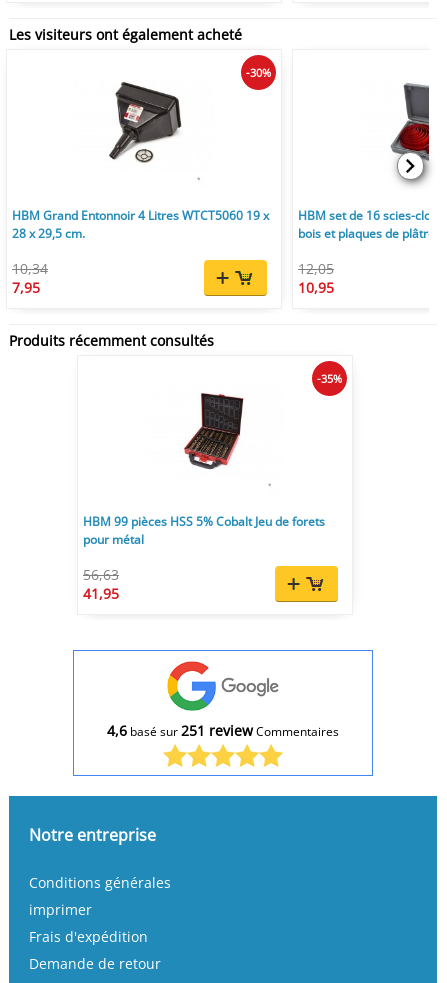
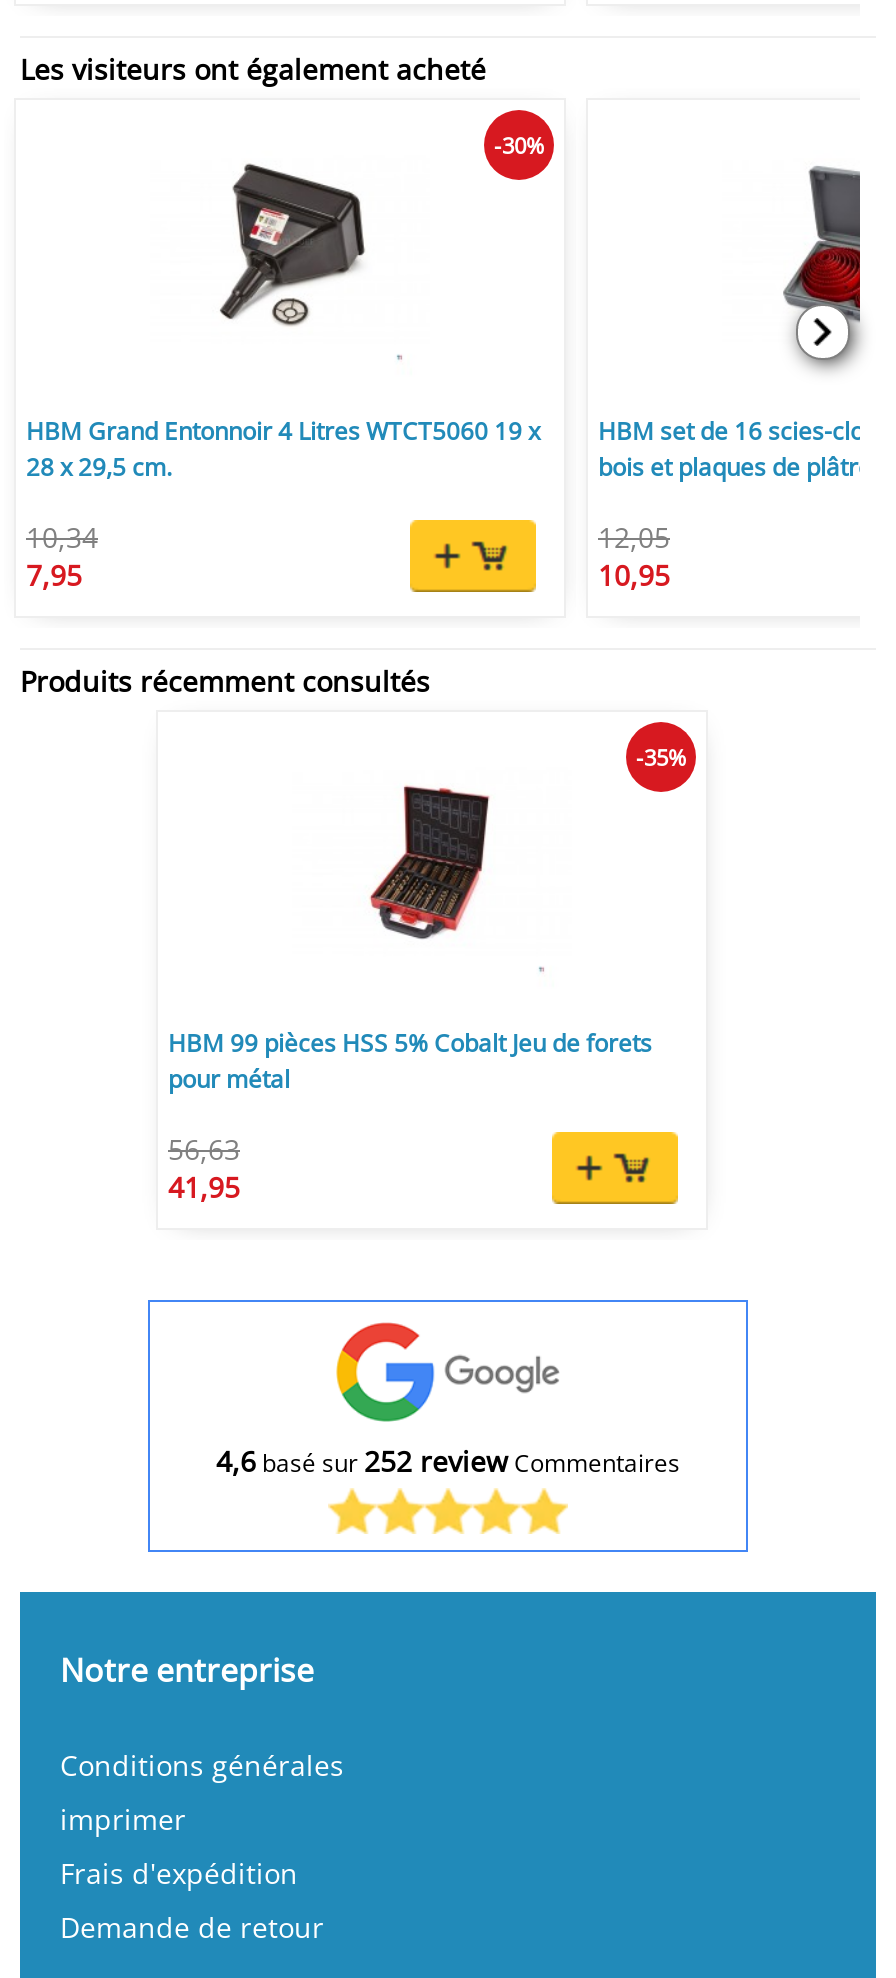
- 4,6 basé sur 251 reviewCommentaires
+ 4,6 basé sur 252 reviewCommentaires
